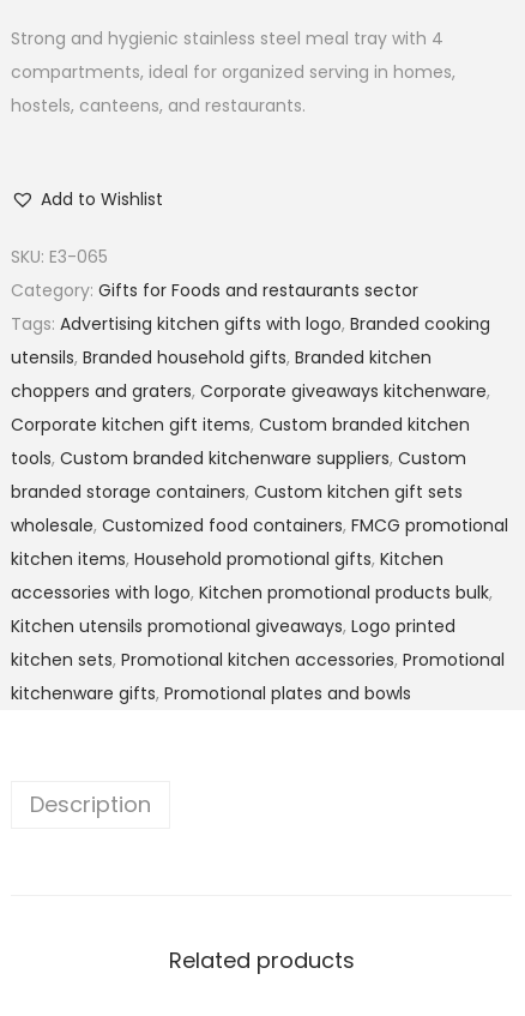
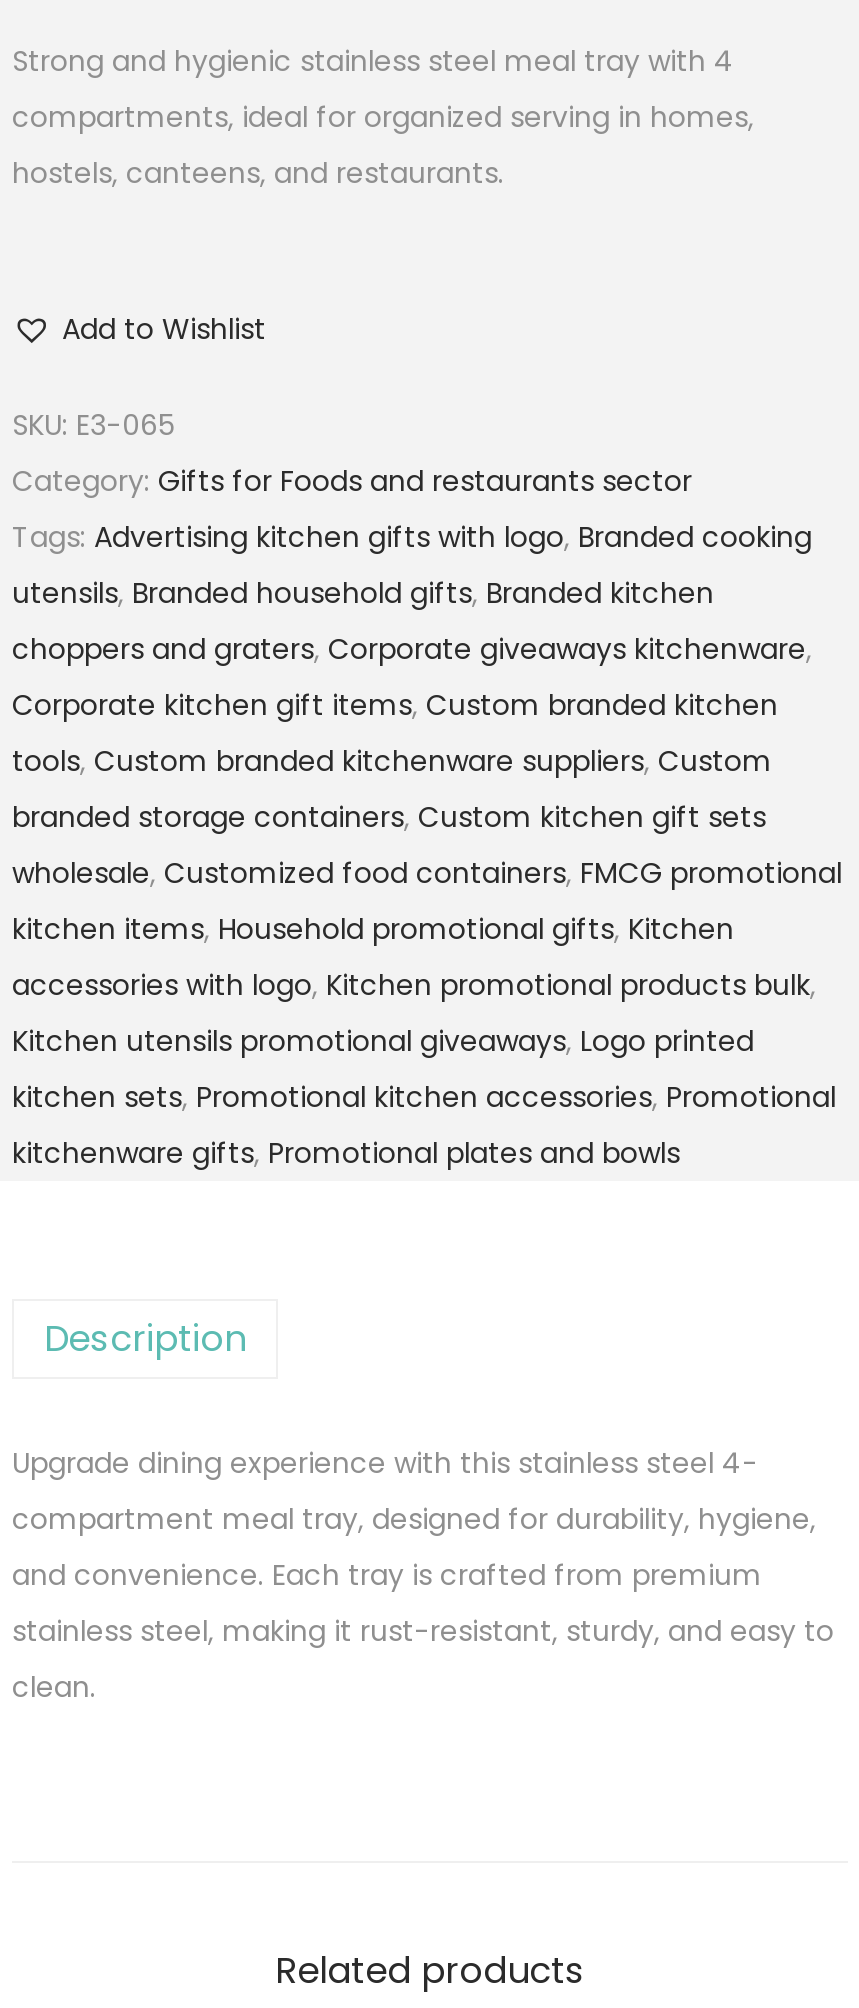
+ Upgrade dining experience with this stainless steel 4-
+ compartment meal tray, designed for durability, hygiene,
+ and convenience. Each tray is crafted from premium
+ stainless steel, making it rust-resistant, sturdy, and easy to
+ clean.
